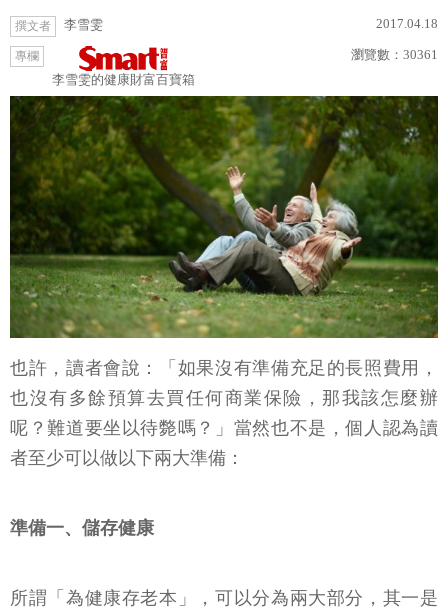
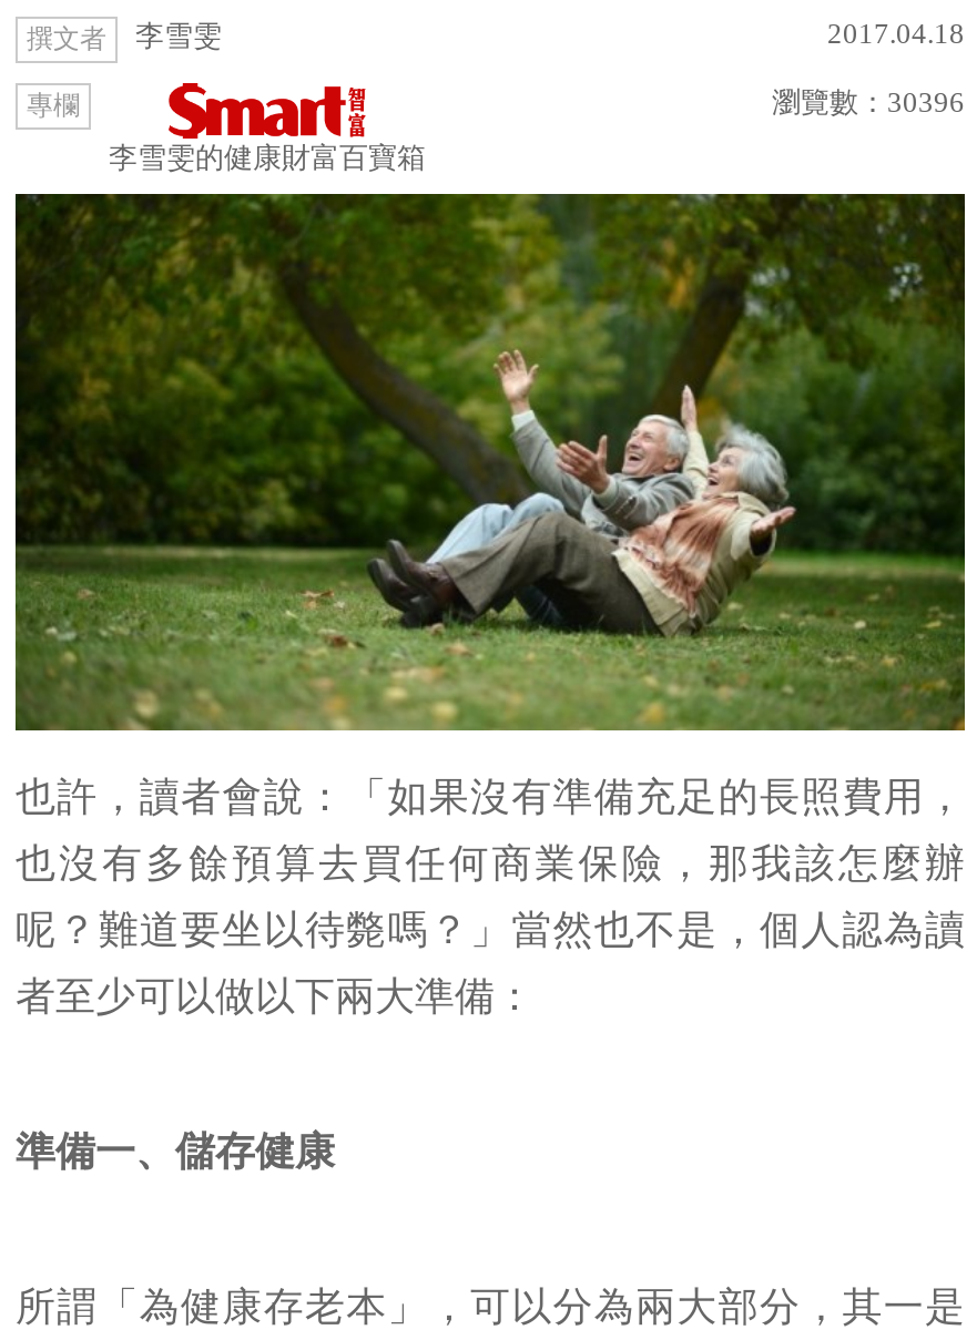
- 瀏覽數：30361
+ 瀏覽數：30396
